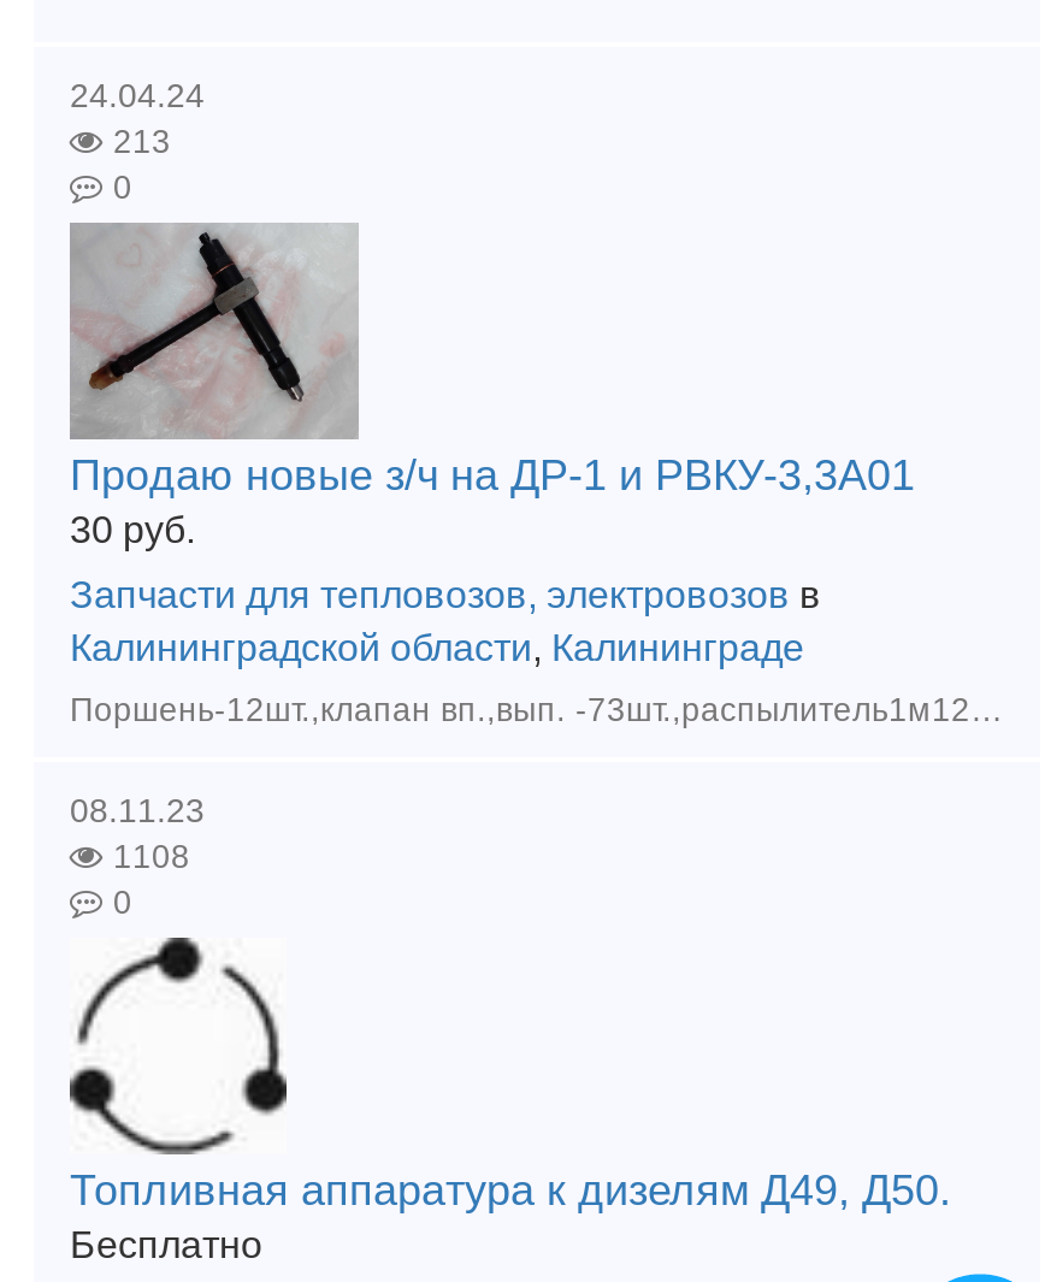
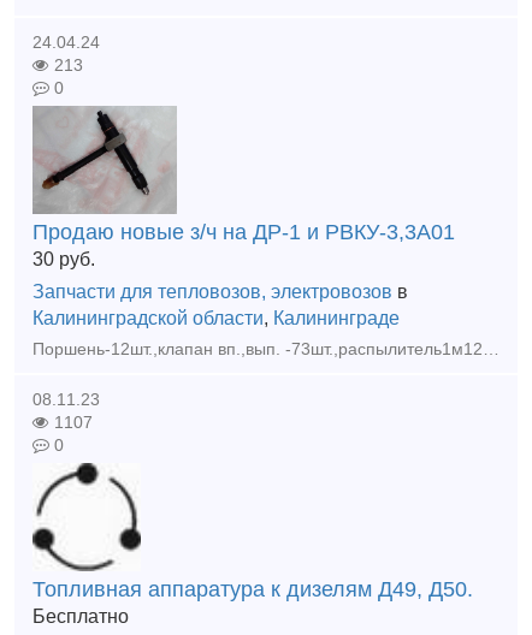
- 1108
+ 1107
